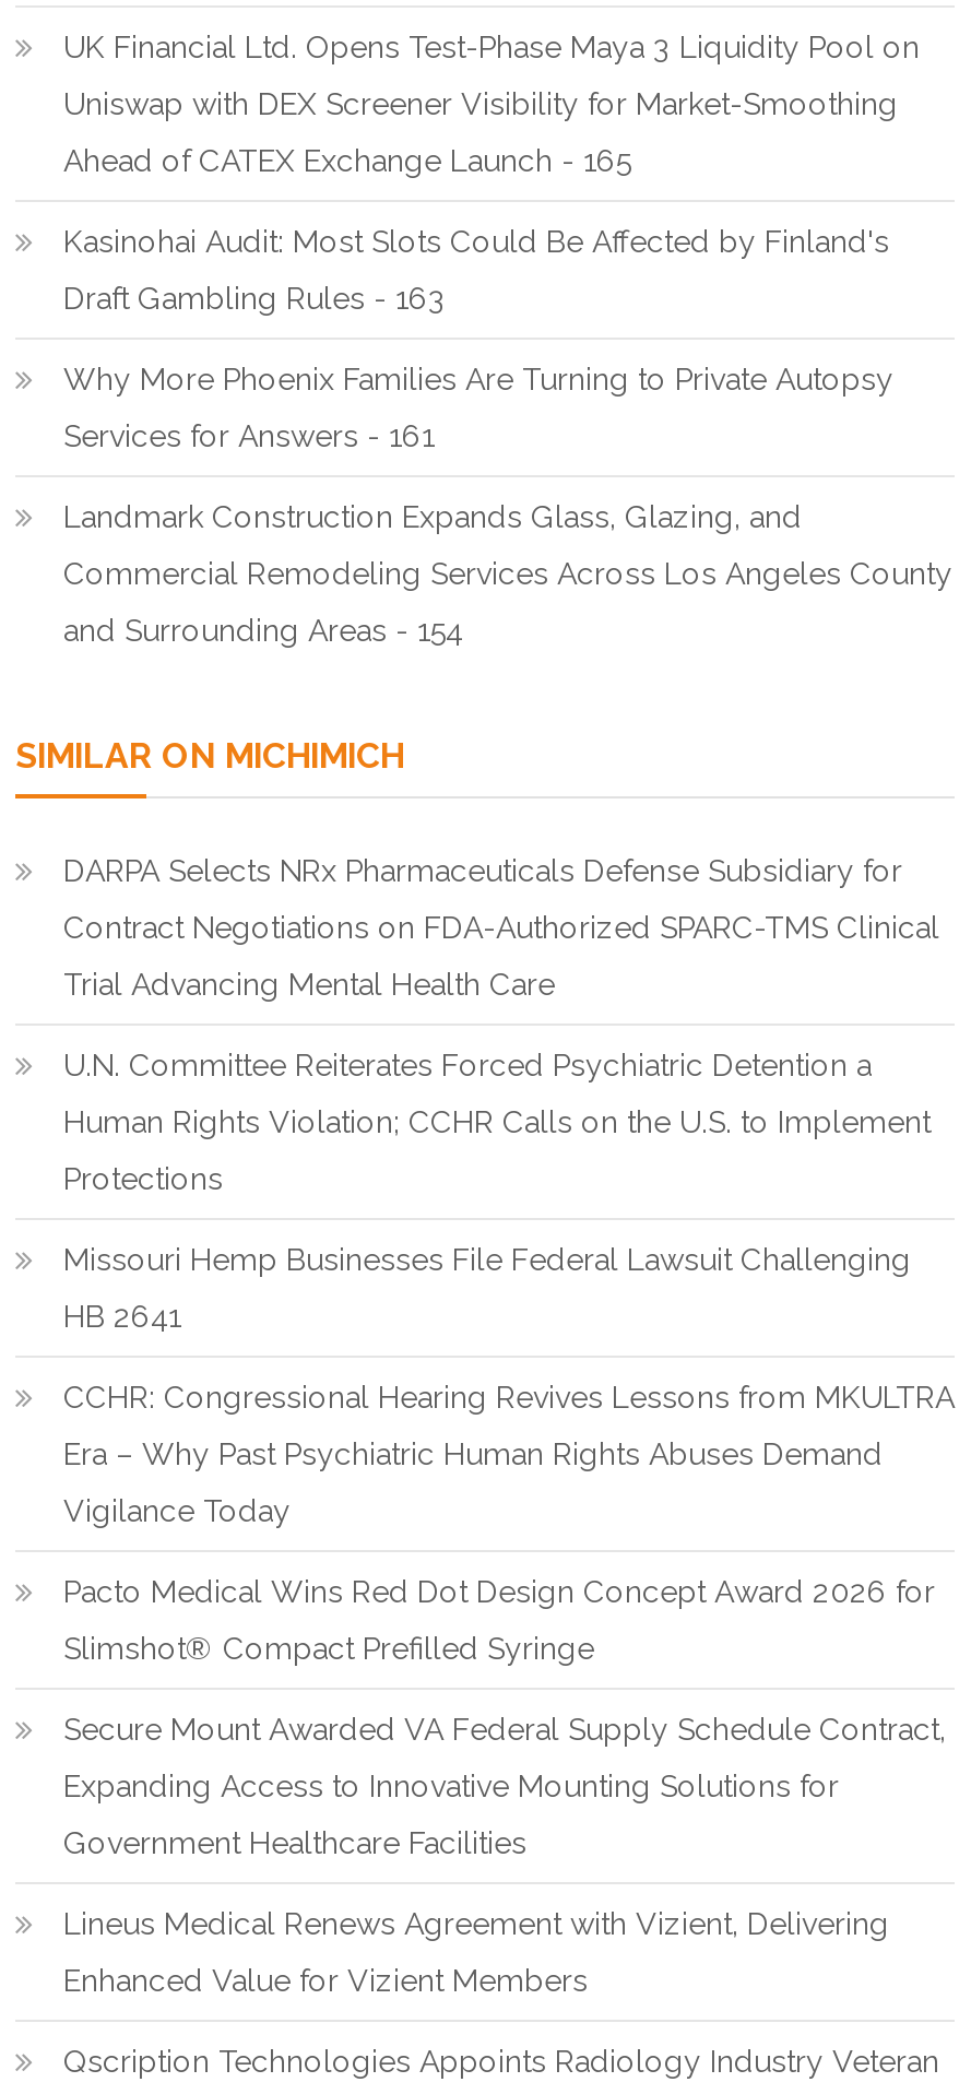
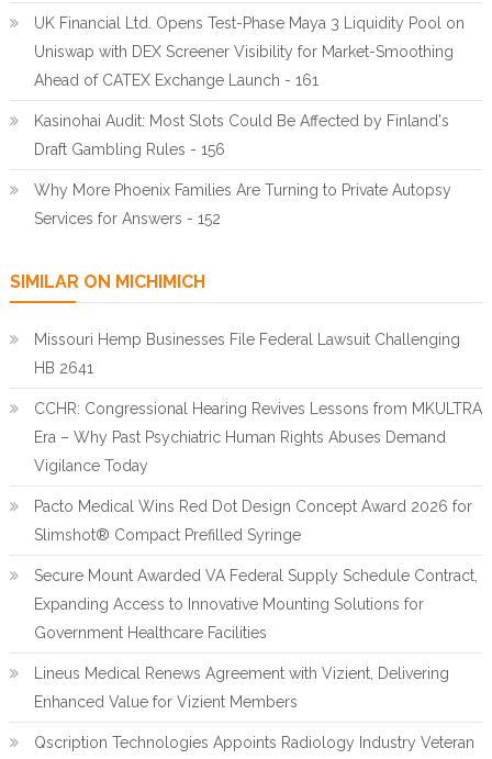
- Ahead of CATEX Exchange Launch - 165
+ Ahead of CATEX Exchange Launch - 161

- Draft Gambling Rules - 163
+ Draft Gambling Rules - 156

- Services for Answers - 161
- Landmark Construction Expands Glass, Glazing, and
- Commercial Remodeling Services Across Los Angeles County
- and Surrounding Areas - 154
+ Services for Answers - 152

- DARPA Selects NRx Pharmaceuticals Defense Subsidiary for
- Contract Negotiations on FDA-Authorized SPARC-TMS Clinical
- Trial Advancing Mental Health Care
- U.N. Committee Reiterates Forced Psychiatric Detention a
- Human Rights Violation; CCHR Calls on the U.S. to Implement
- Protections
